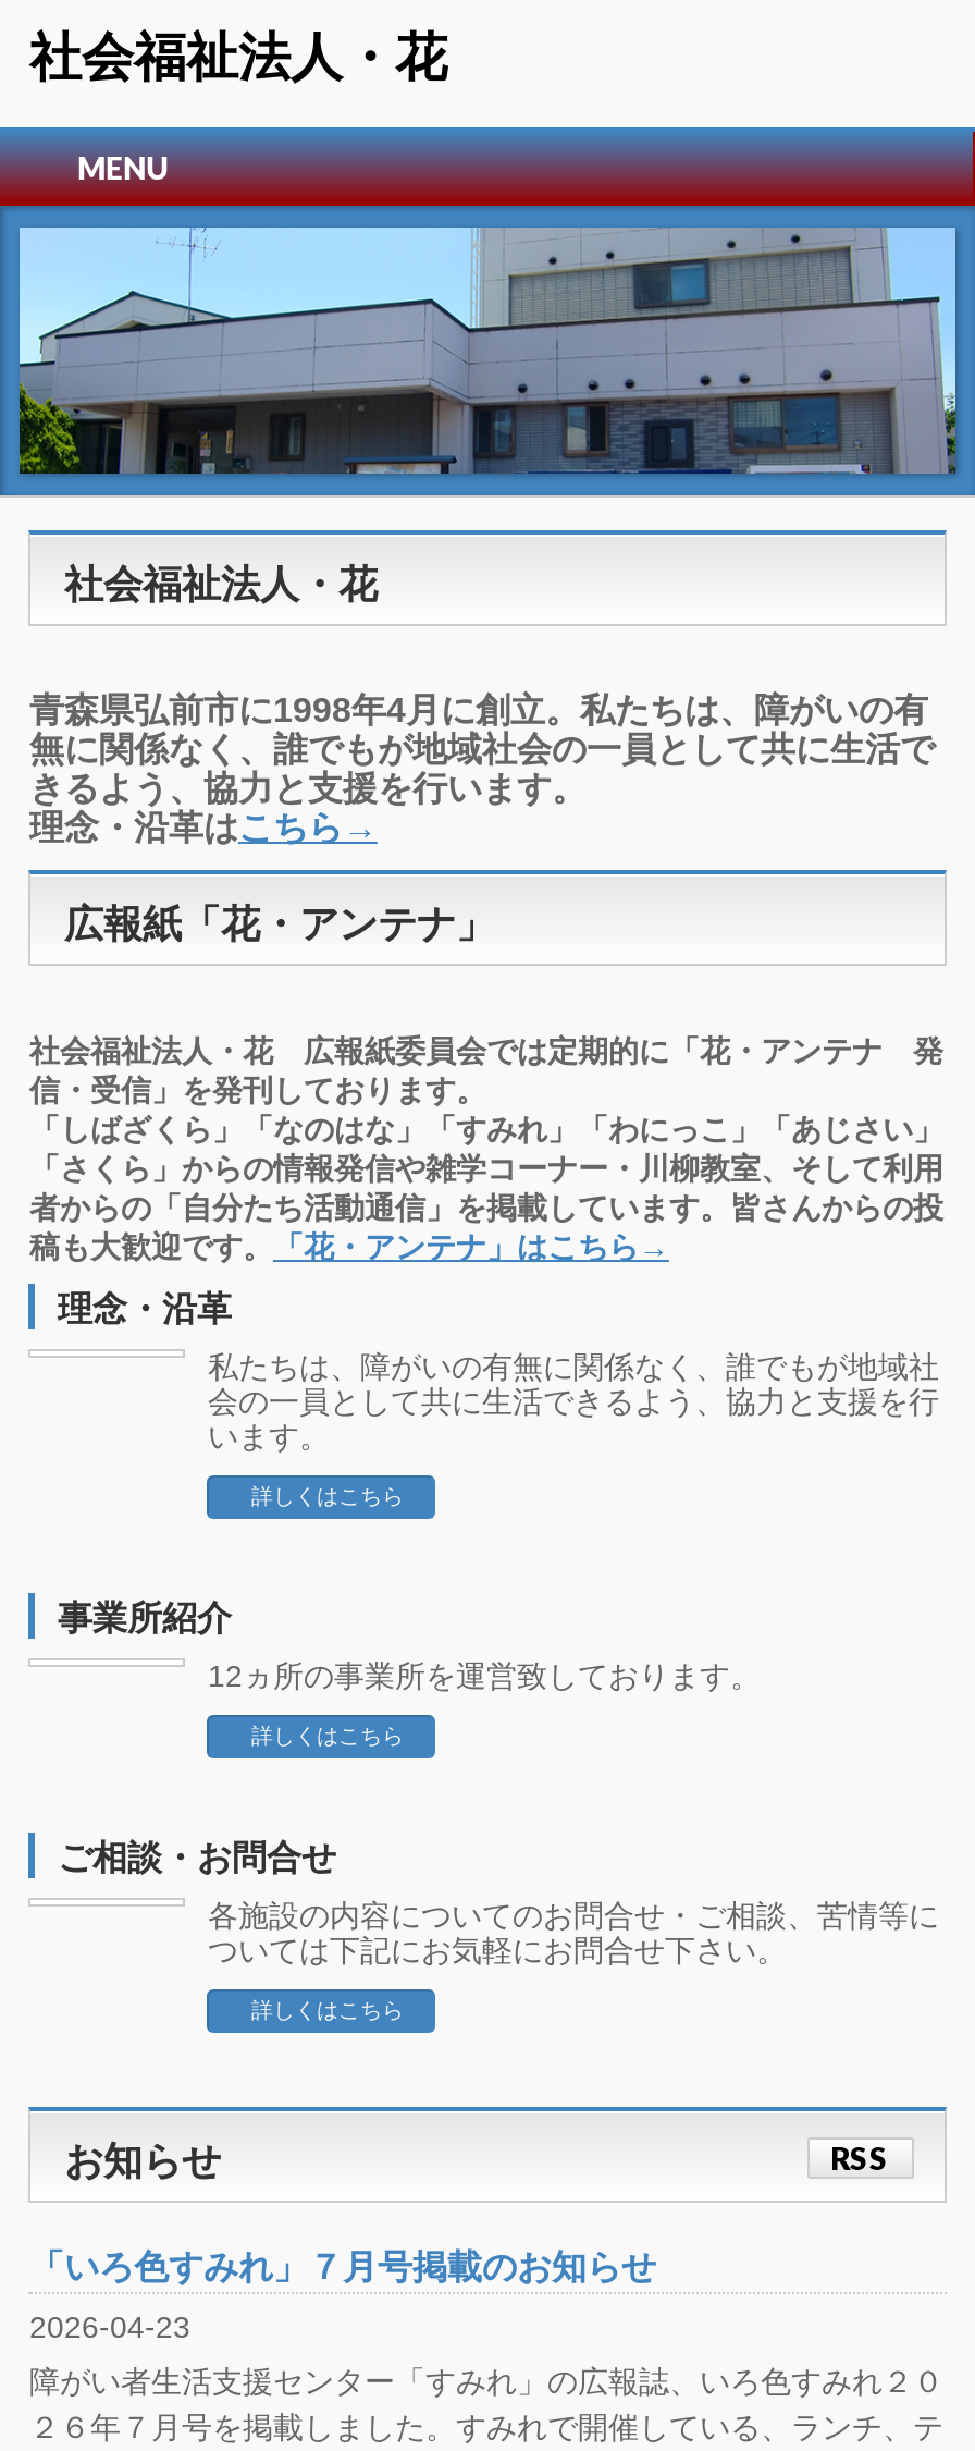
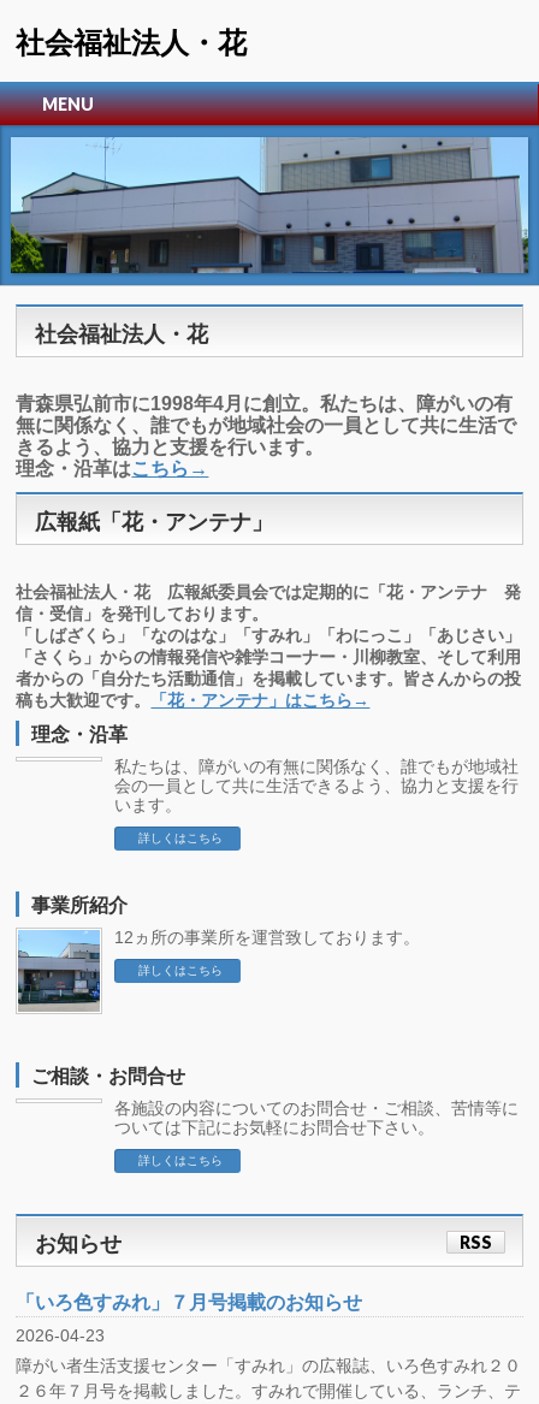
+ [image]
